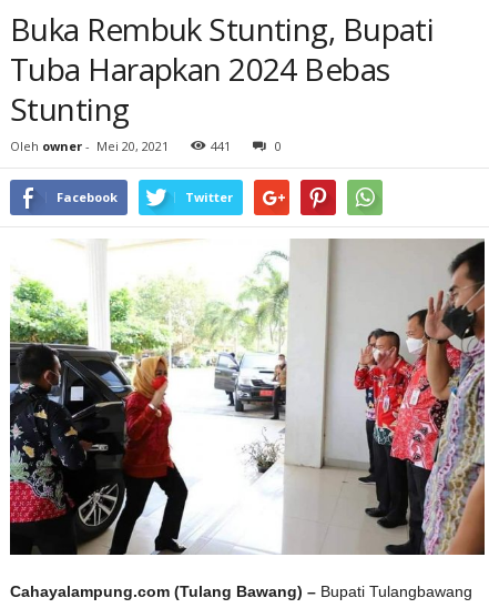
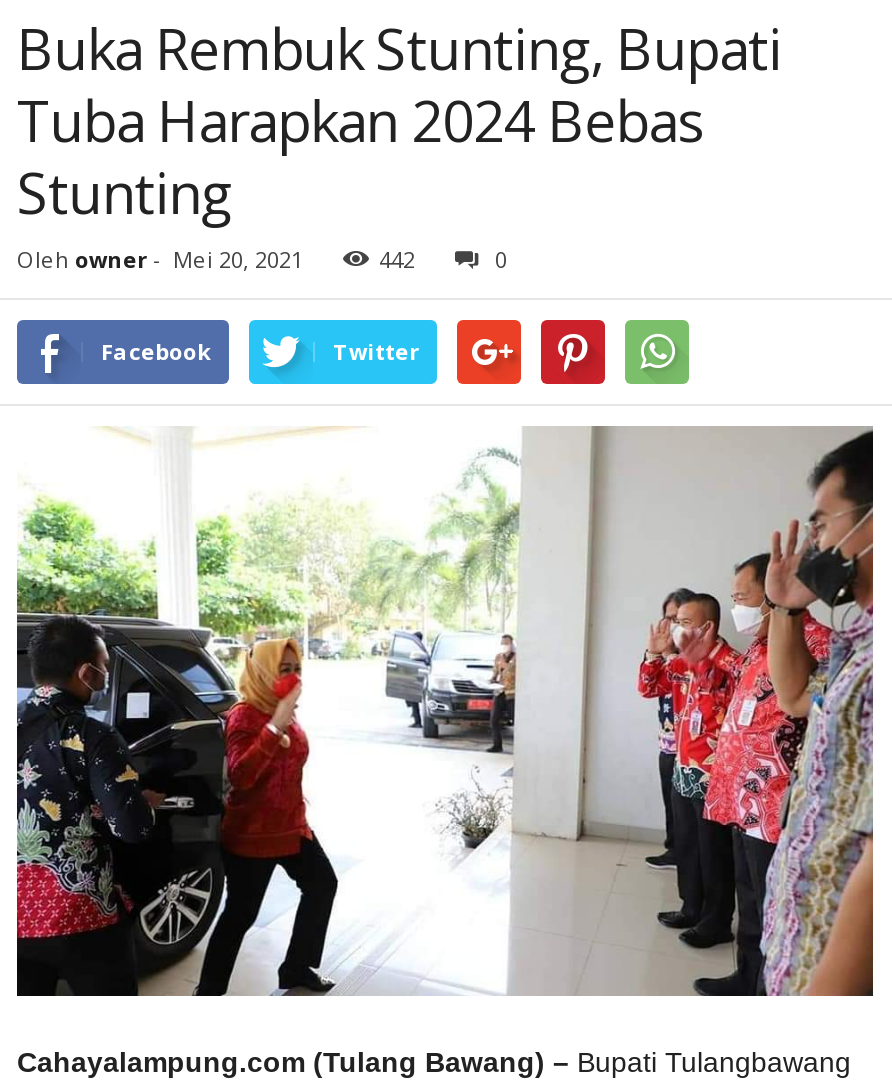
- 441
+ 442
